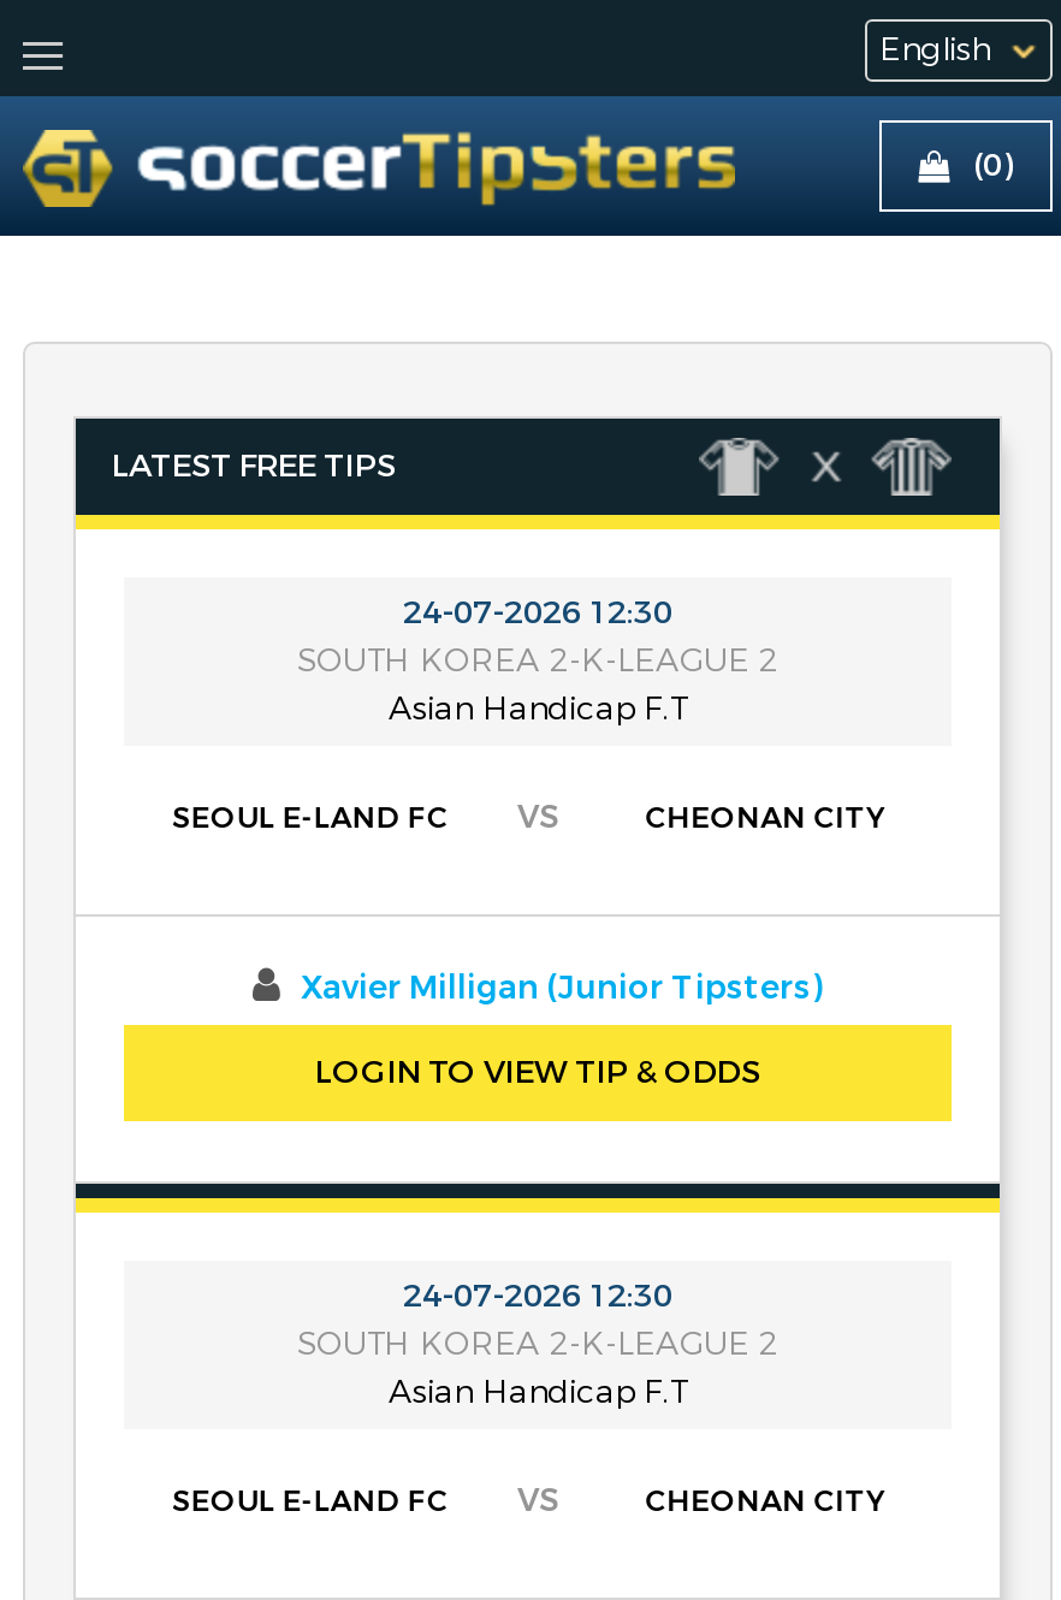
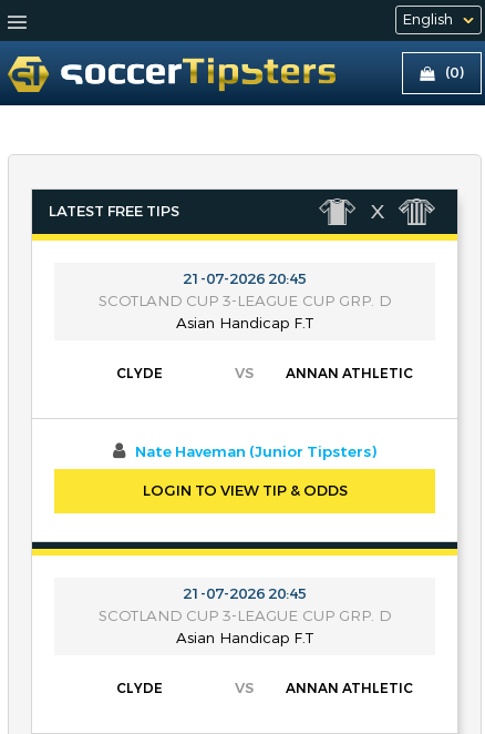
- 24-07-2026 12:30
- SOUTH KOREA 2-K-LEAGUE 2
+ 21-07-2026 20:45
+ SCOTLAND CUP 3-LEAGUE CUP GRP. D

- SEOUL E-LAND FC
+ CLYDE

- CHEONAN CITY
+ ANNAN ATHLETIC

- Xavier Milligan (Junior Tipsters)
+ Nate Haveman (Junior Tipsters)

- 24-07-2026 12:30
- SOUTH KOREA 2-K-LEAGUE 2
+ 21-07-2026 20:45
+ SCOTLAND CUP 3-LEAGUE CUP GRP. D

- SEOUL E-LAND FC
+ CLYDE

- CHEONAN CITY
+ ANNAN ATHLETIC
